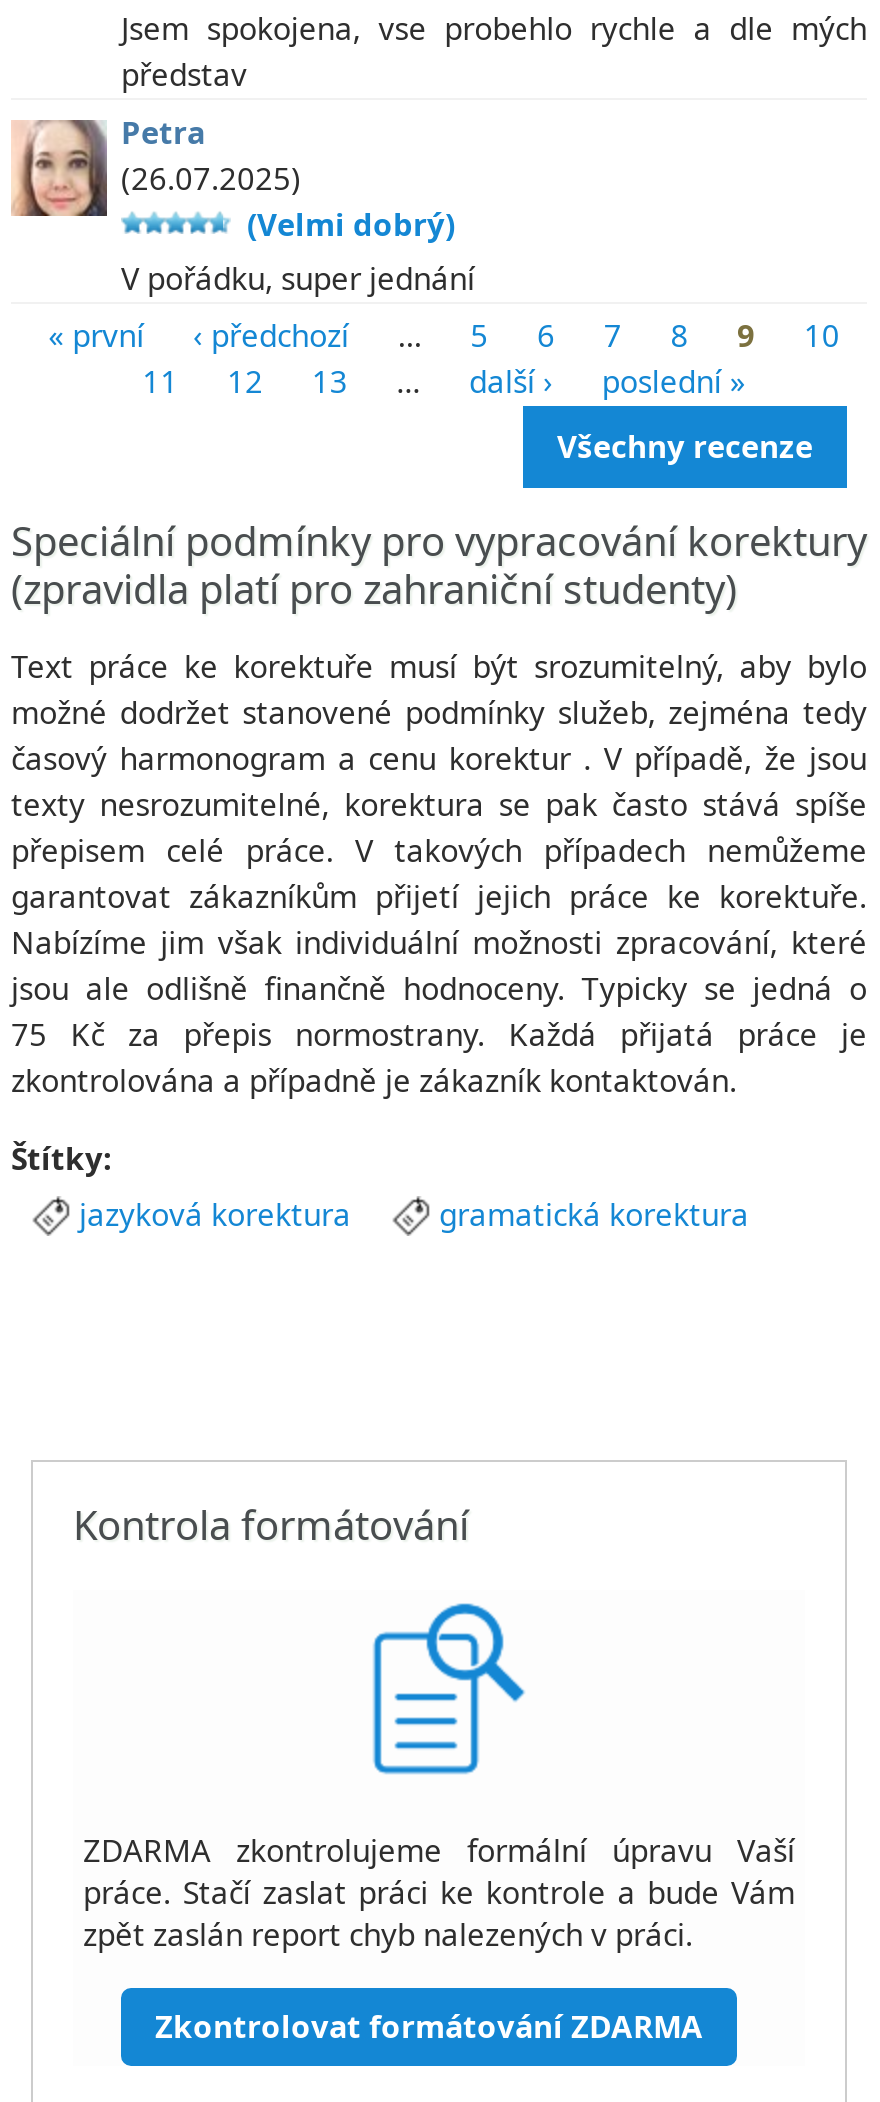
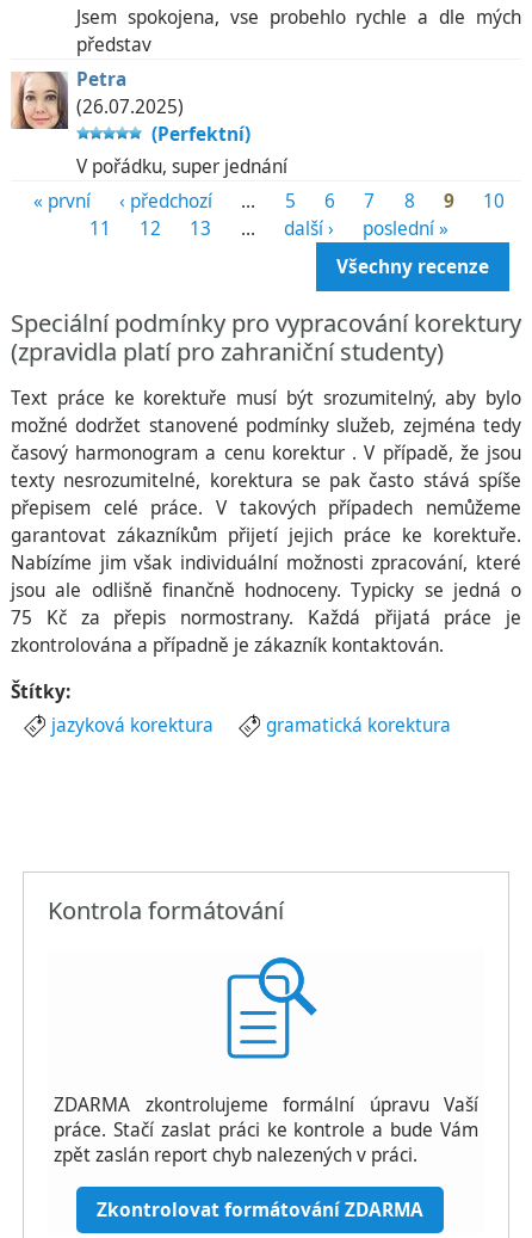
- (Velmi dobrý)
+ (Perfektní)
